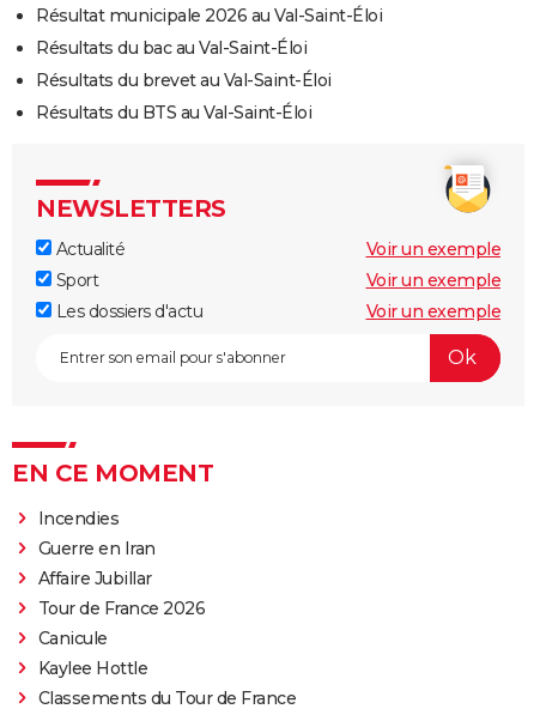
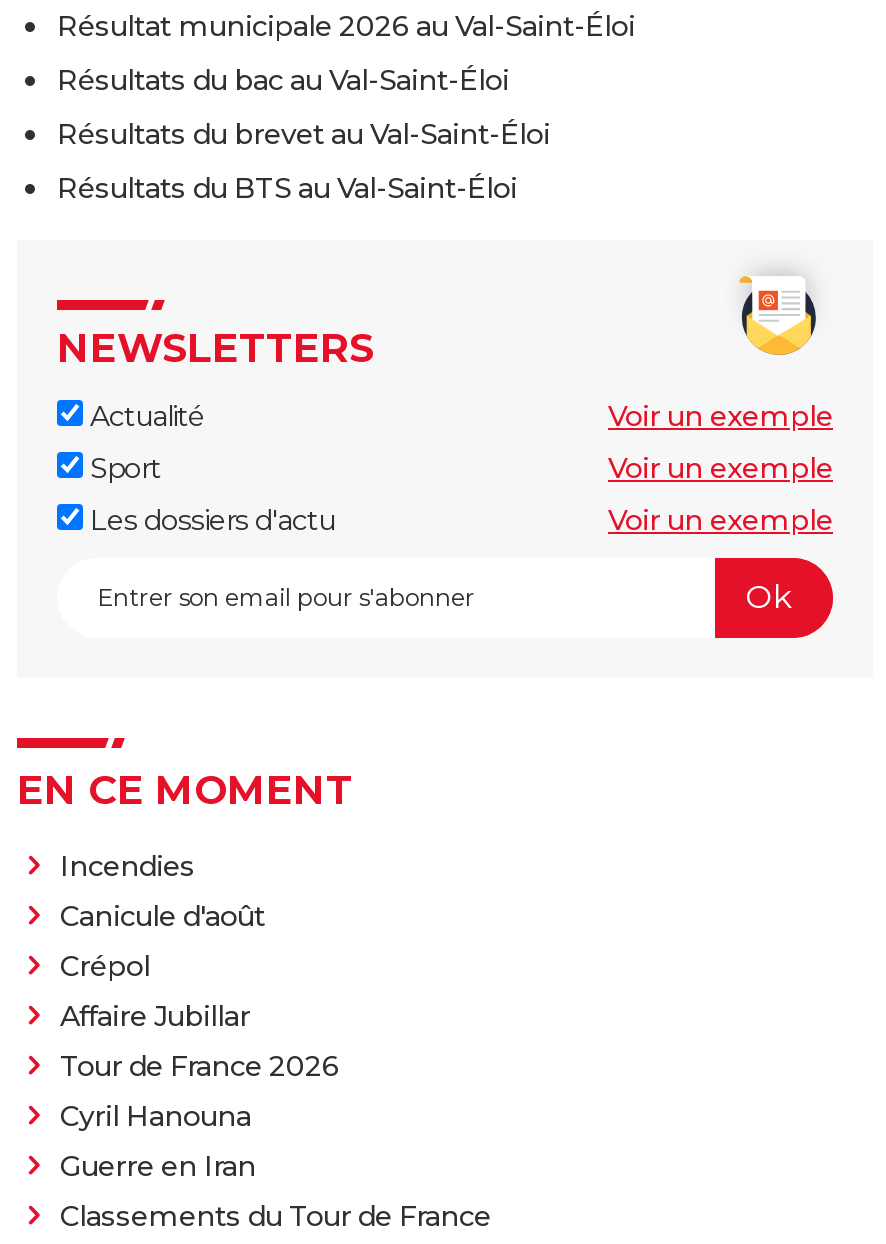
+ Canicule d'août
+ Crépol

moved down: Guerre en Iran

- Canicule
- Kaylee Hottle
+ Cyril Hanouna
